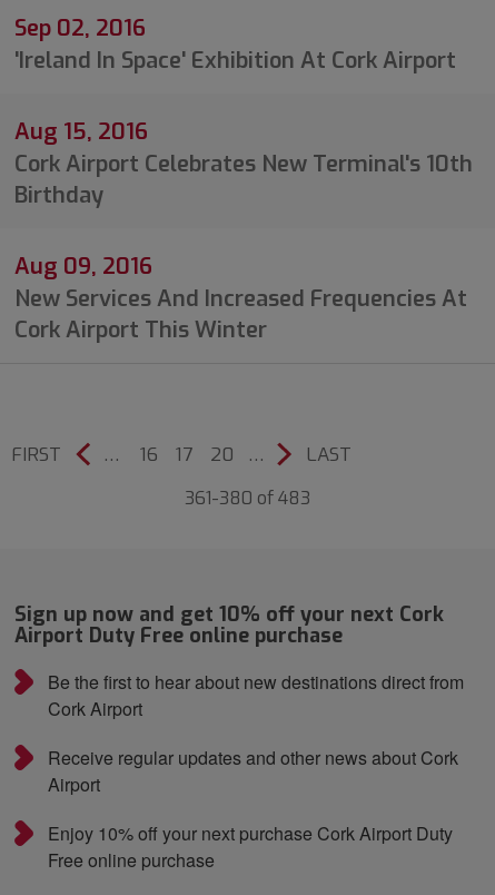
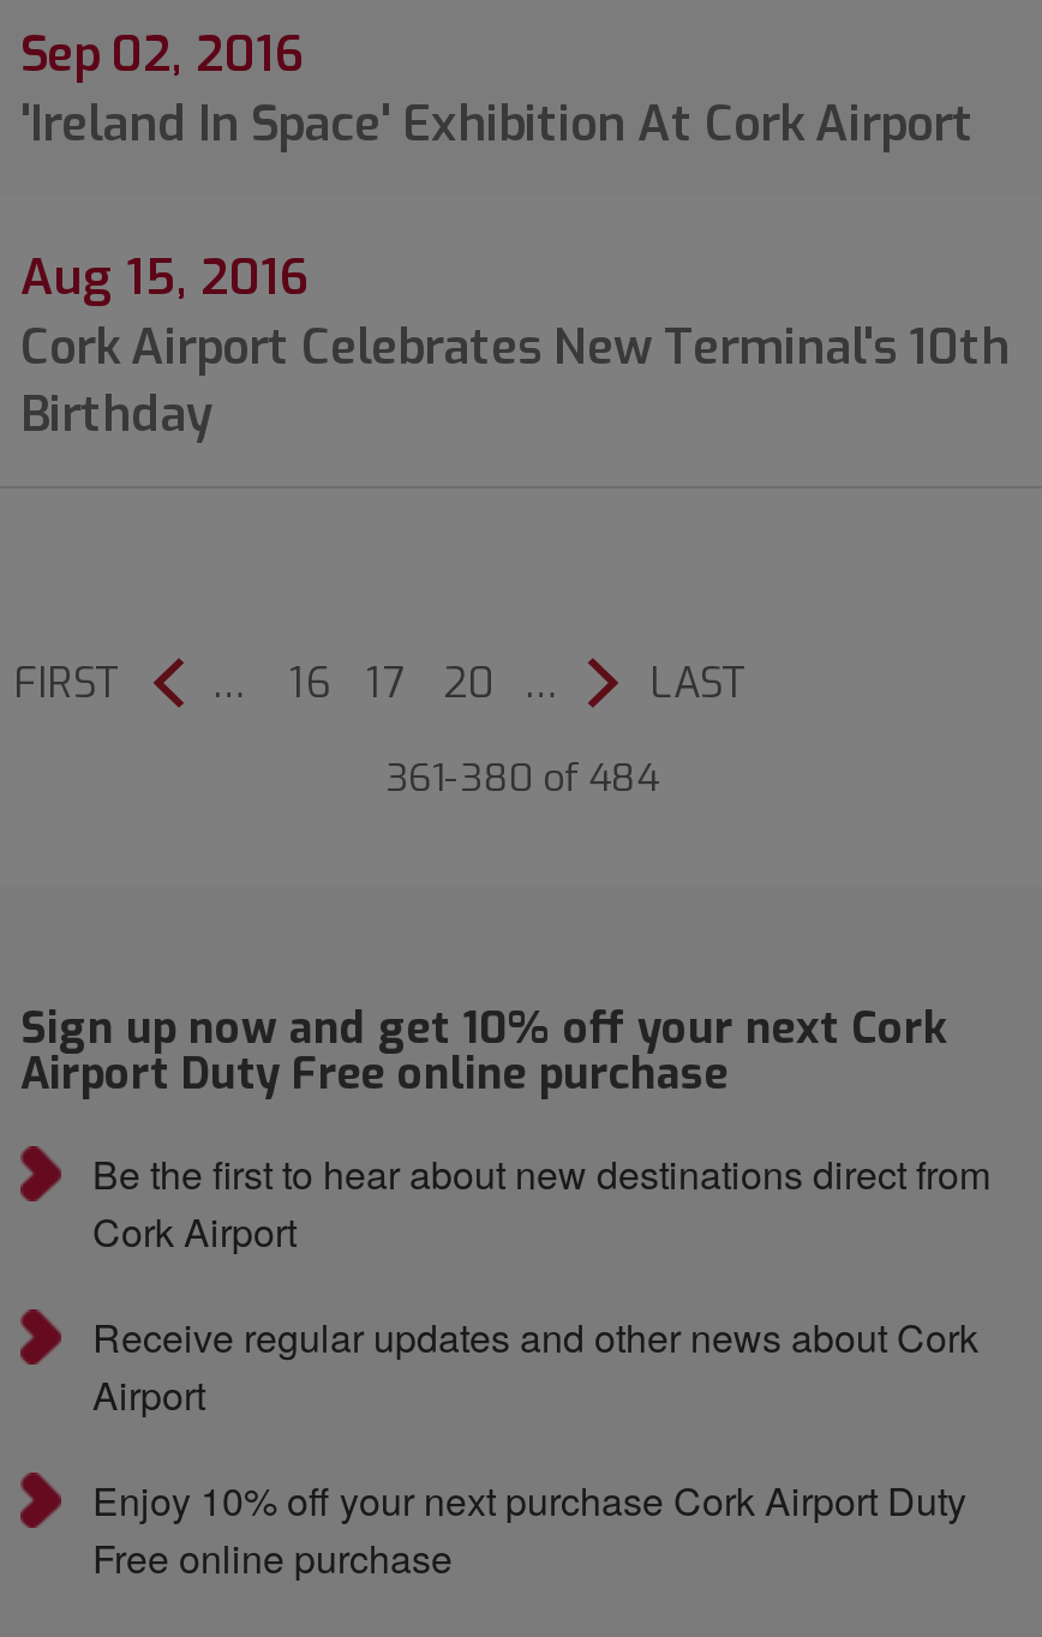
- Aug 09, 2016
- New Services And Increased Frequencies At
- Cork Airport This Winter

- 361-380 of 483
+ 361-380 of 484
